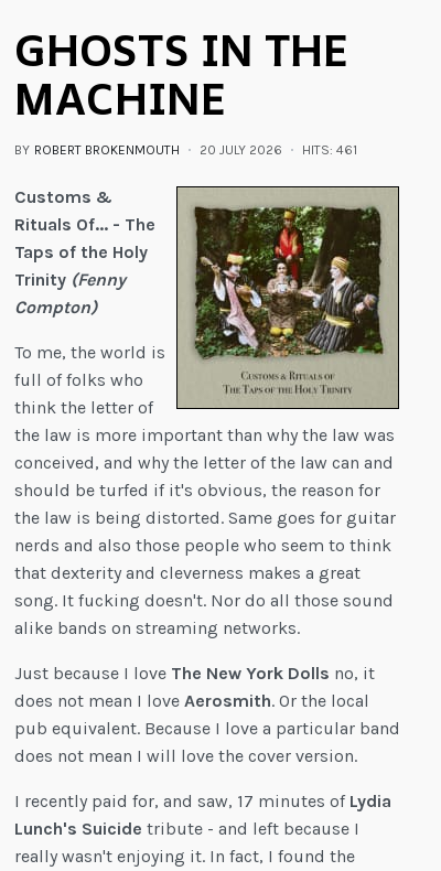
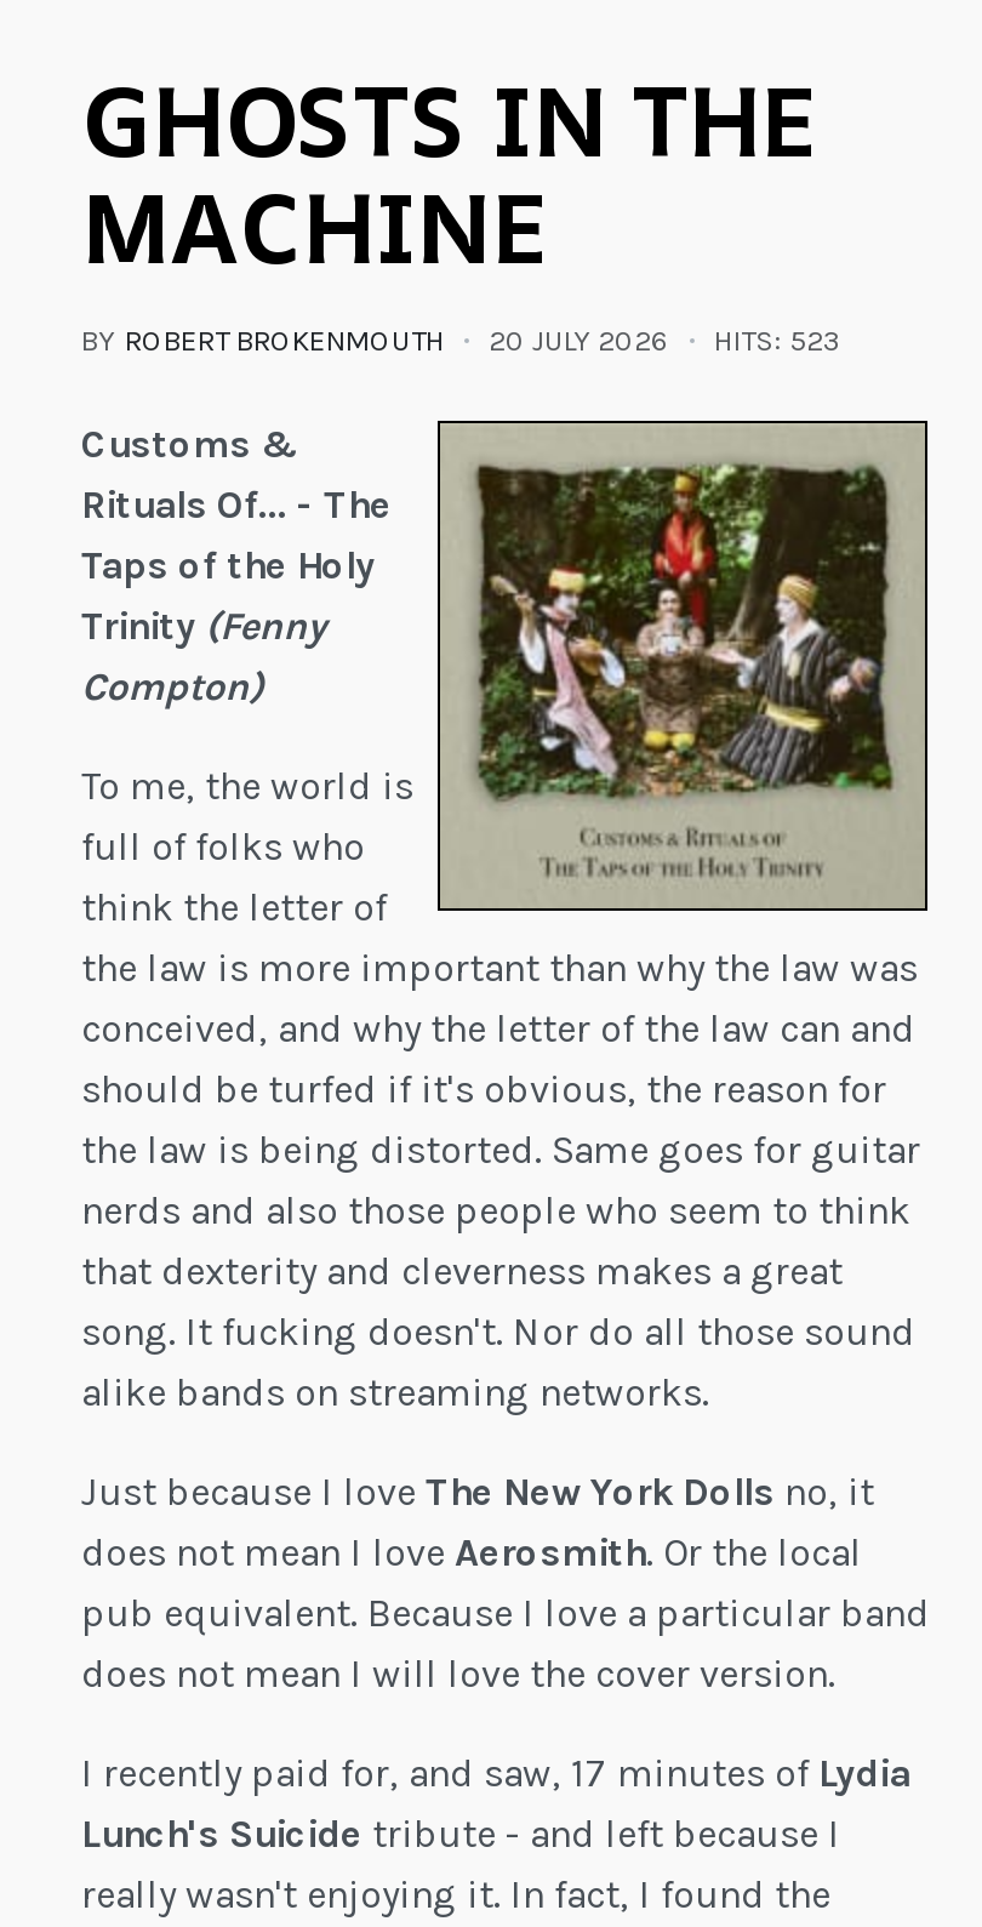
- BY ROBERT BROKENMOUTH 20 JULY 2026 HITS: 461
+ BY ROBERT BROKENMOUTH 20 JULY 2026 HITS: 523
